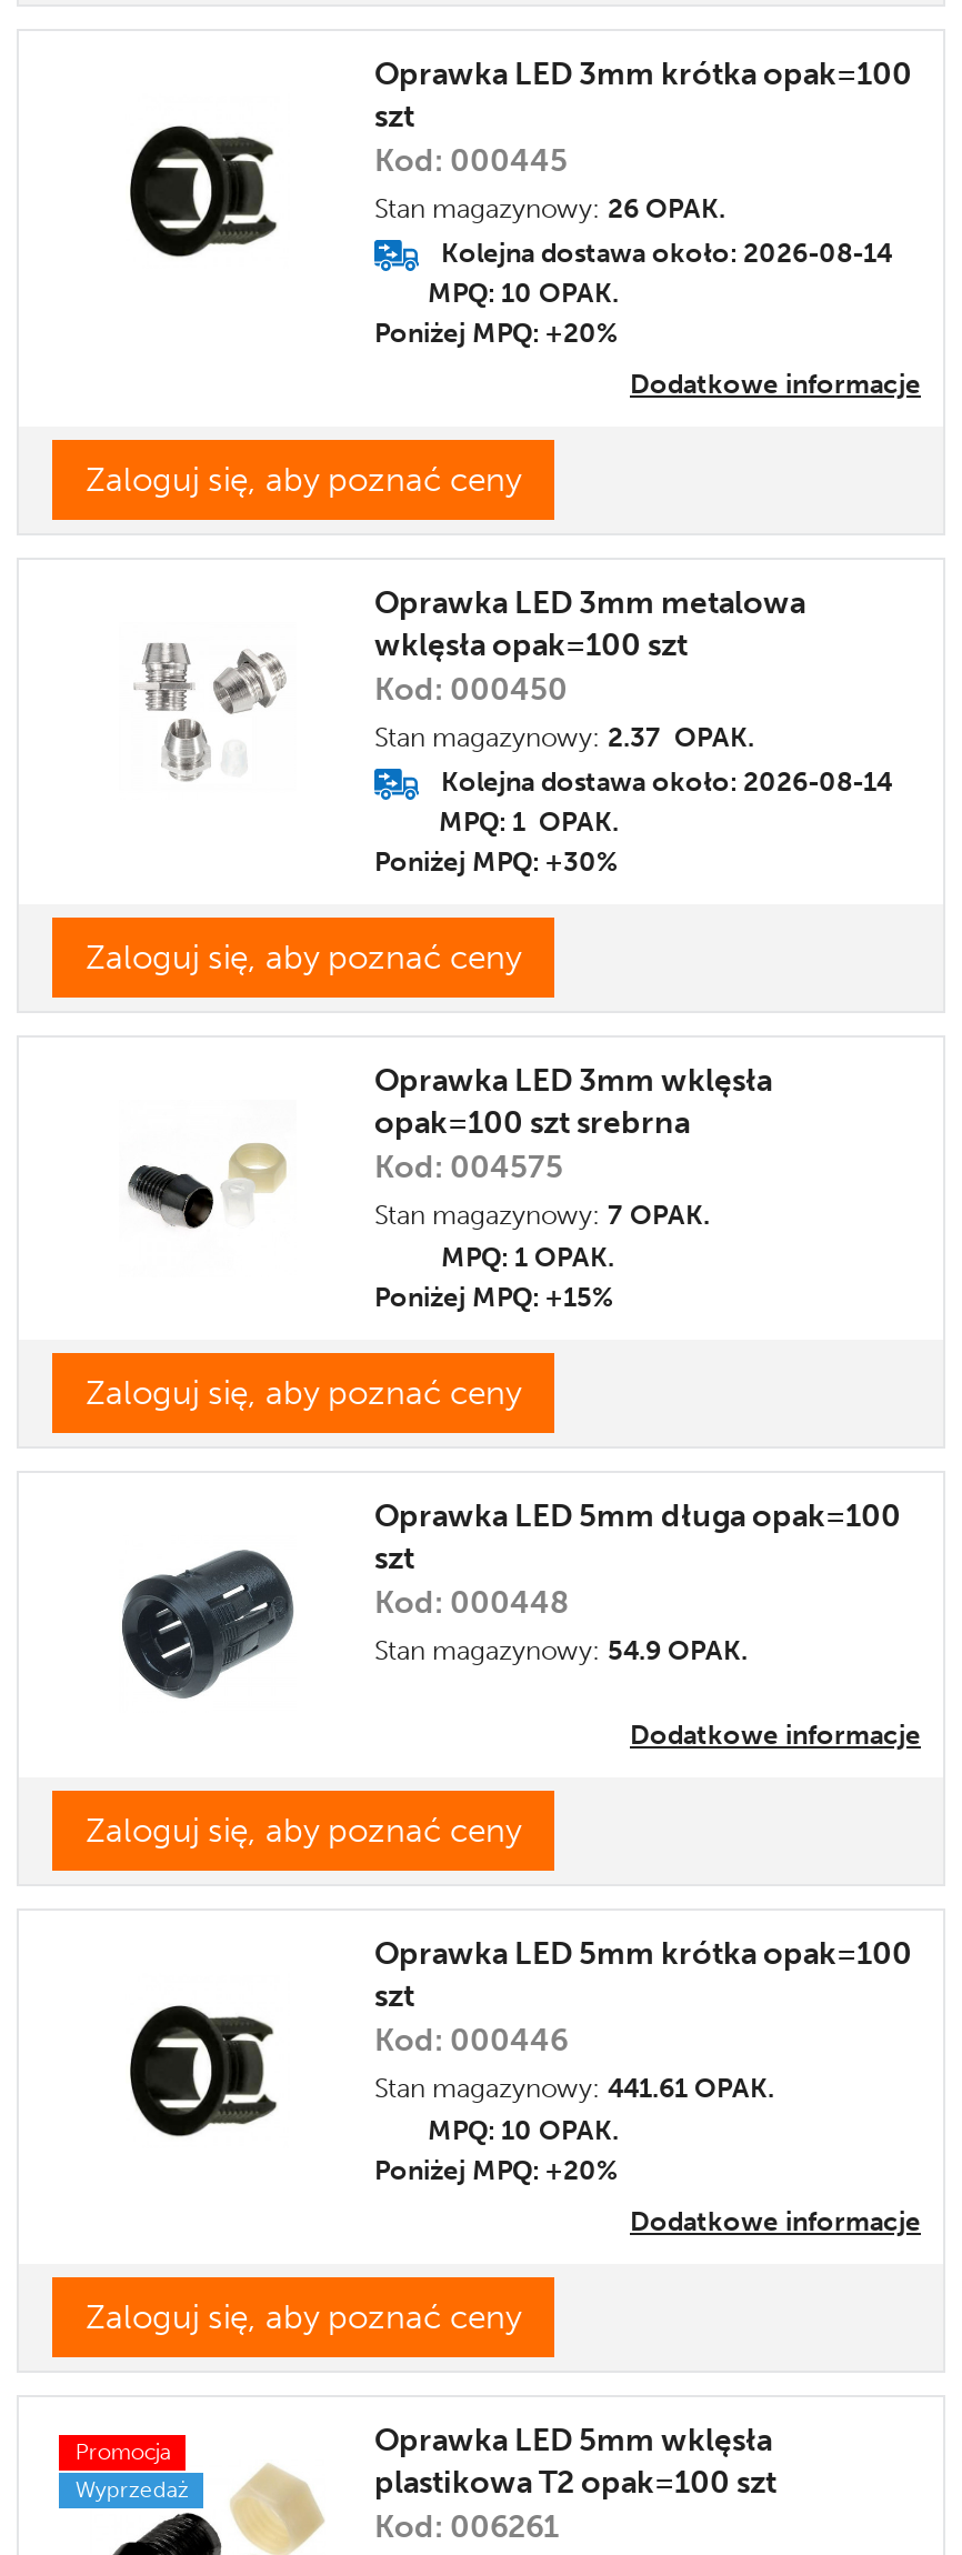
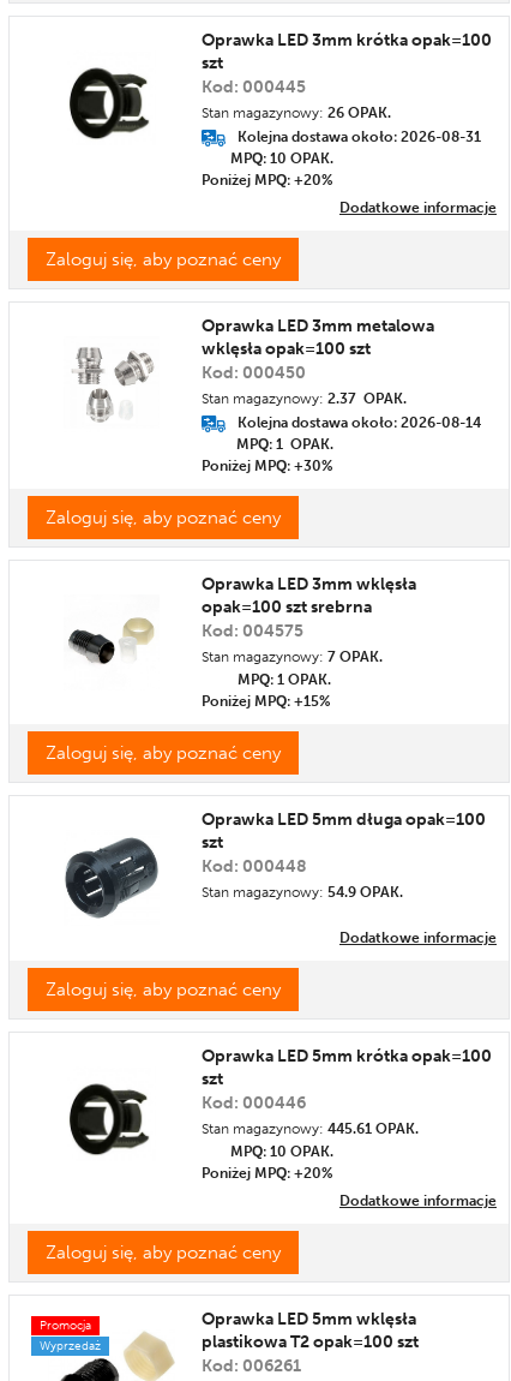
- Kolejna dostawa około: 2026-08-14
+ Kolejna dostawa około: 2026-08-31

- Stan magazynowy: 441.61 OPAK.
+ Stan magazynowy: 445.61 OPAK.
